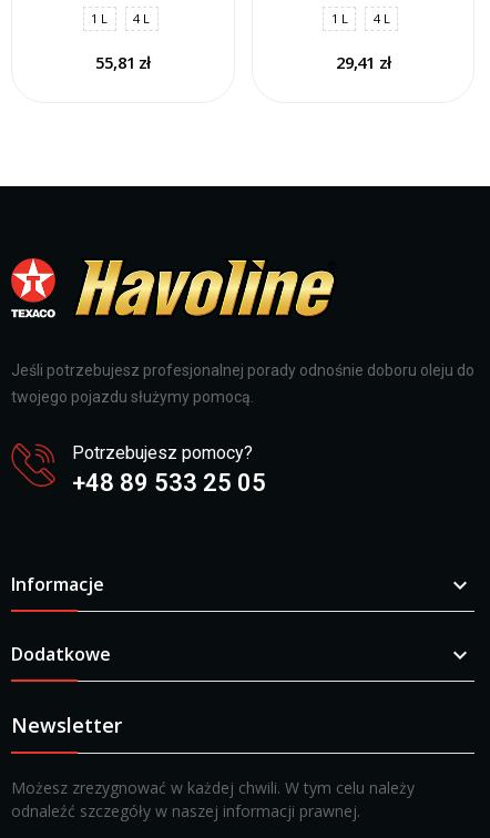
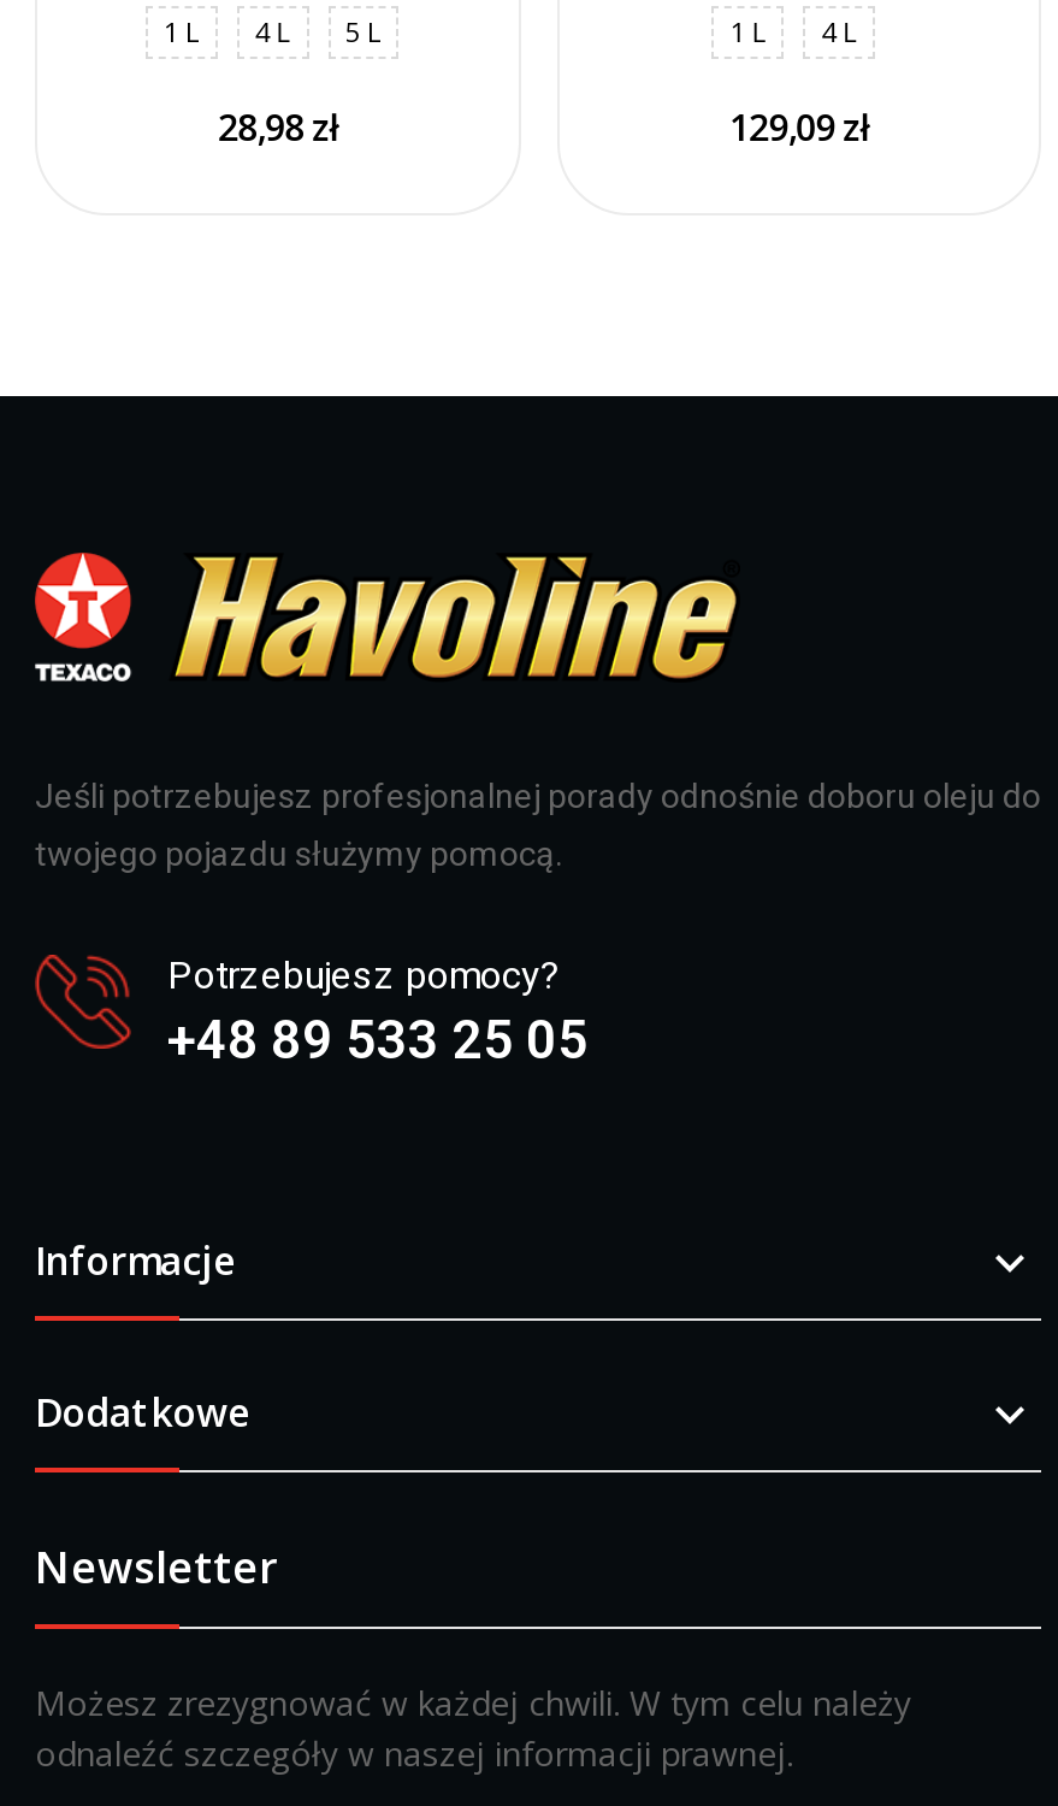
- 55,81 zł
+ 5 L
+ 28,98 zł

- 29,41 zł
+ 129,09 zł
